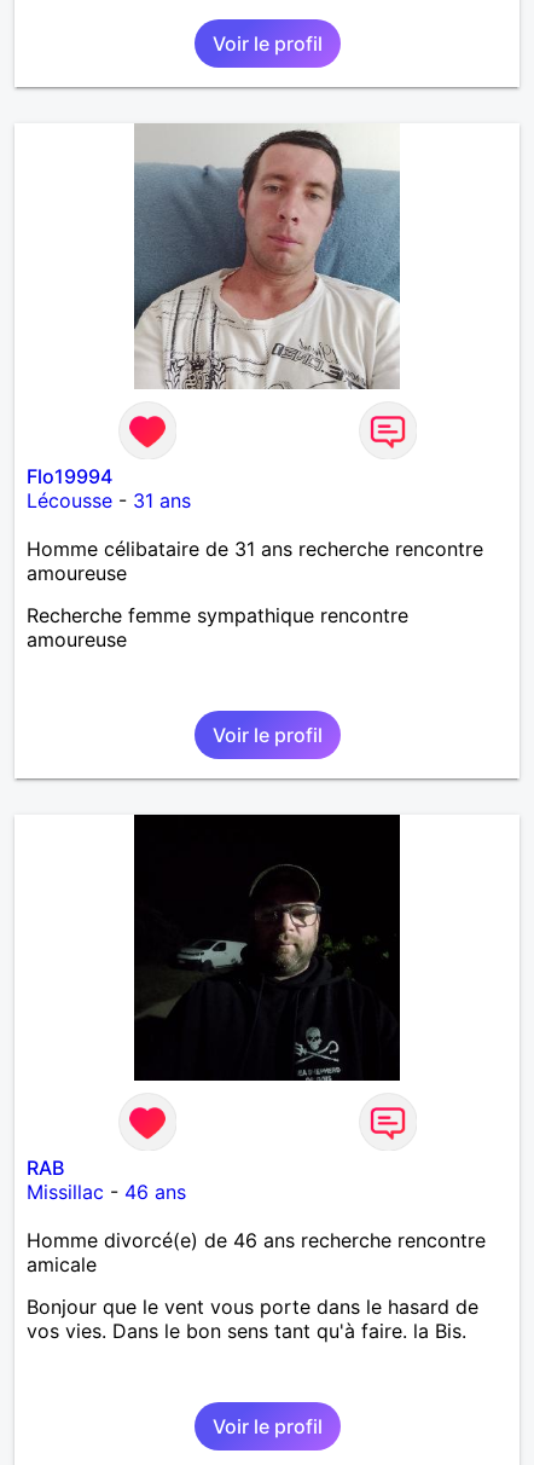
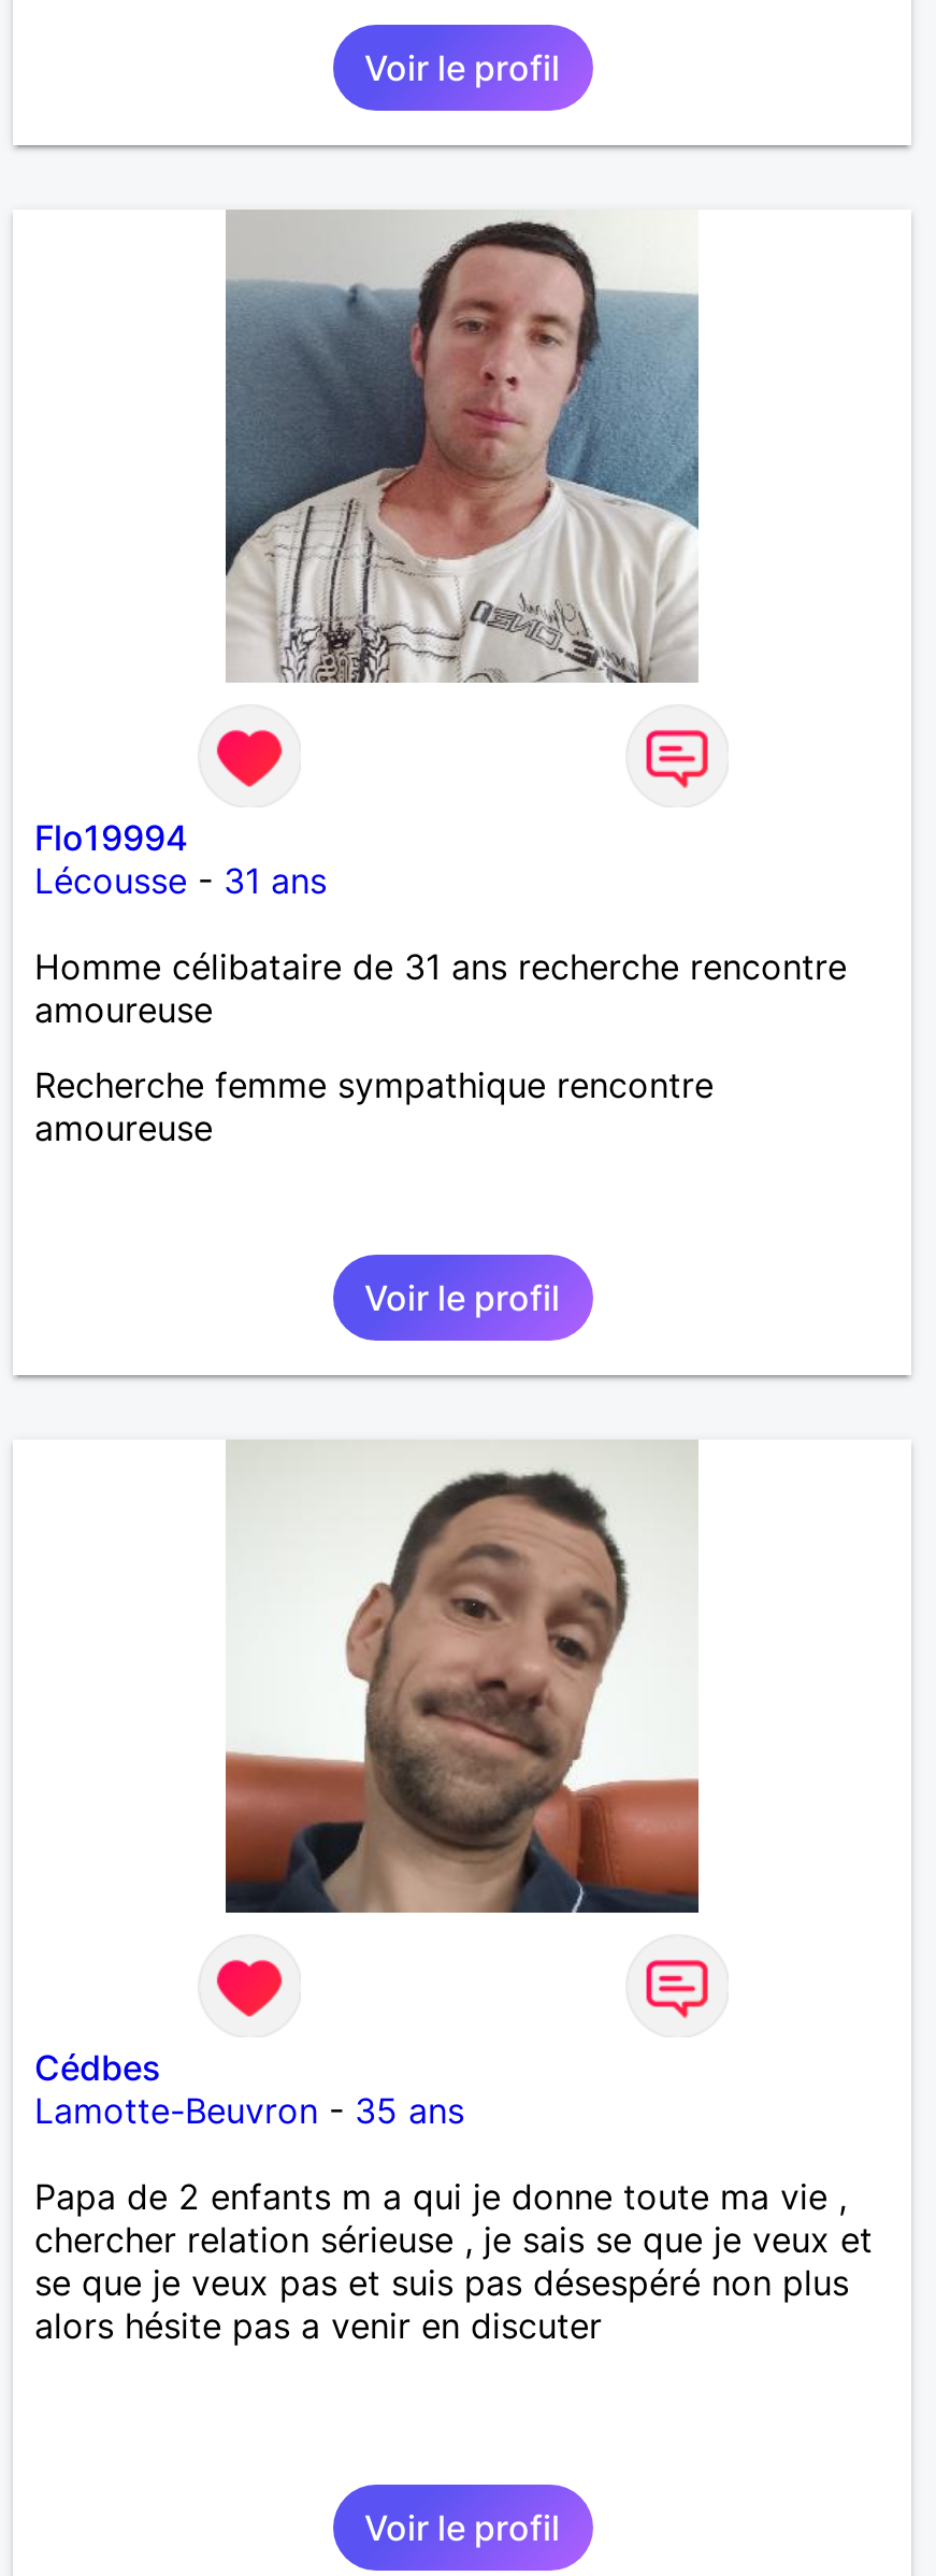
- [image]
+ [image]

- RAB
- Missillac - 46 ans
- Homme divorcé(e) de 46 ans recherche rencontre
- amicale
- Bonjour que le vent vous porte dans le hasard de
- vos vies. Dans le bon sens tant qu'à faire. la Bis.
+ Cédbes
+ Lamotte-Beuvron - 35 ans
+ Papa de 2 enfants m a qui je donne toute ma vie ,
+ chercher relation sérieuse , je sais se que je veux et
+ se que je veux pas et suis pas désespéré non plus
+ alors hésite pas a venir en discuter
